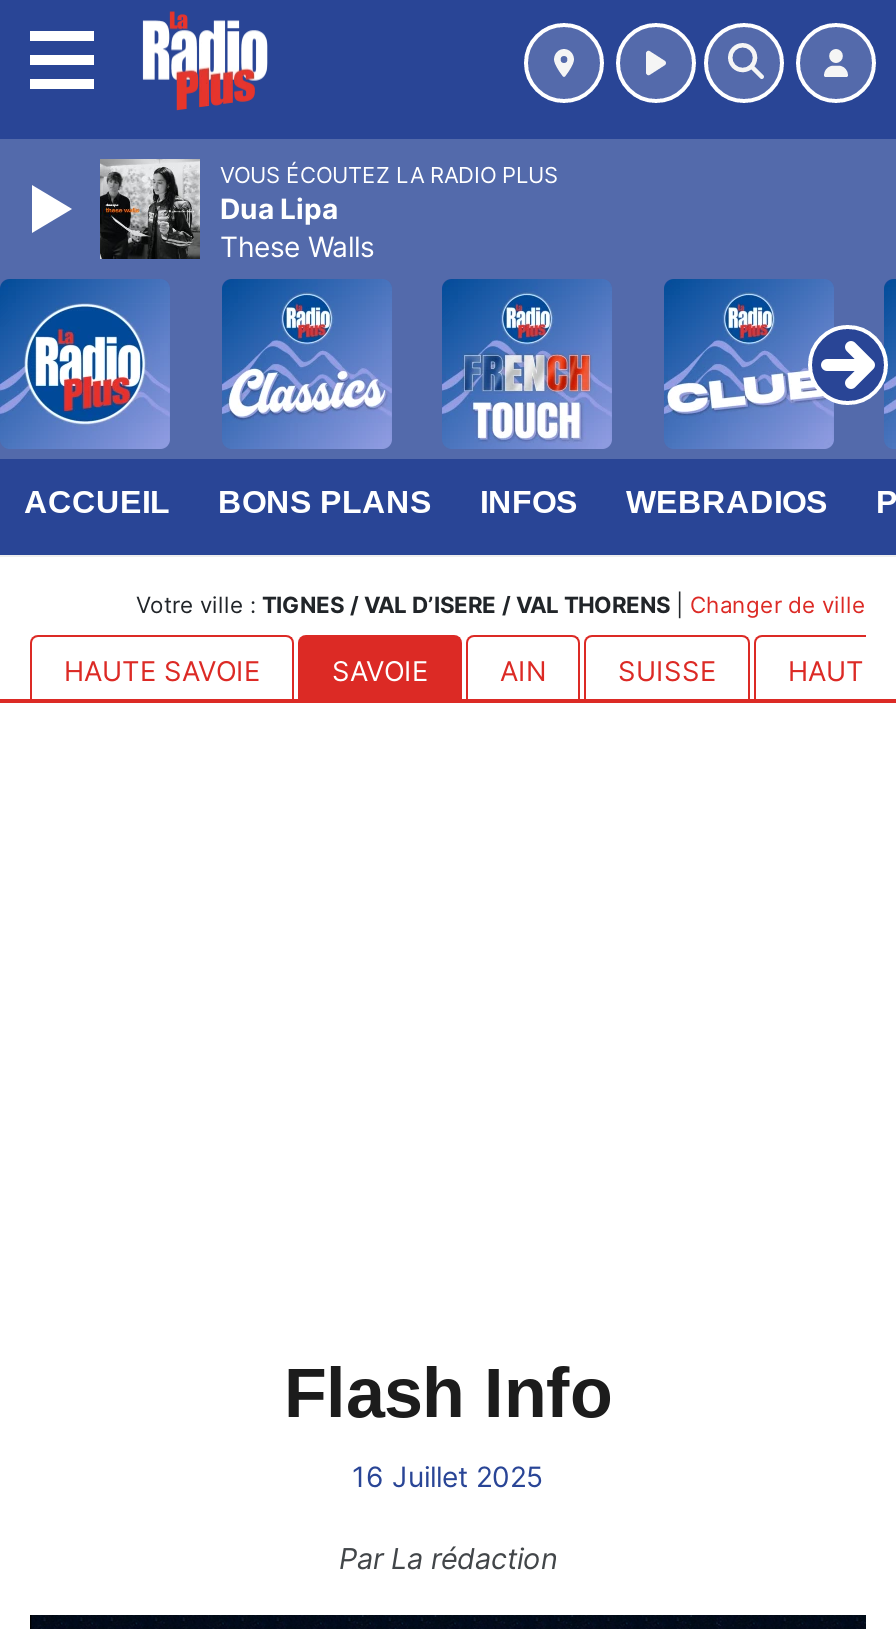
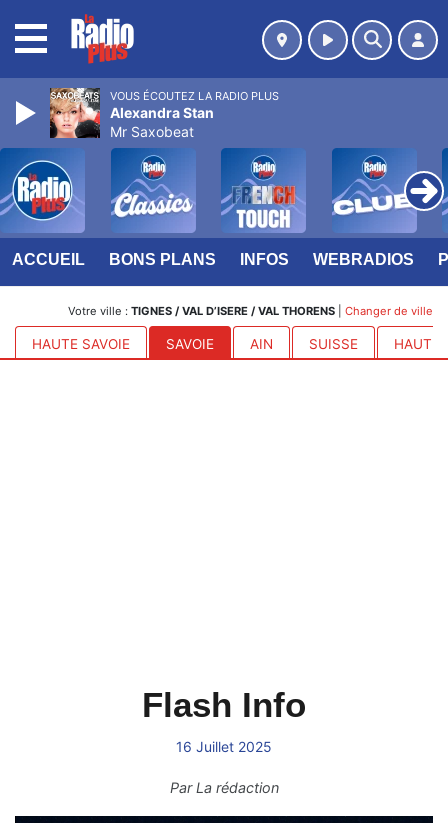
- [image]
- Dua Lipa
- These Walls
+ [image]
+ Alexandra Stan
+ Mr Saxobeat
